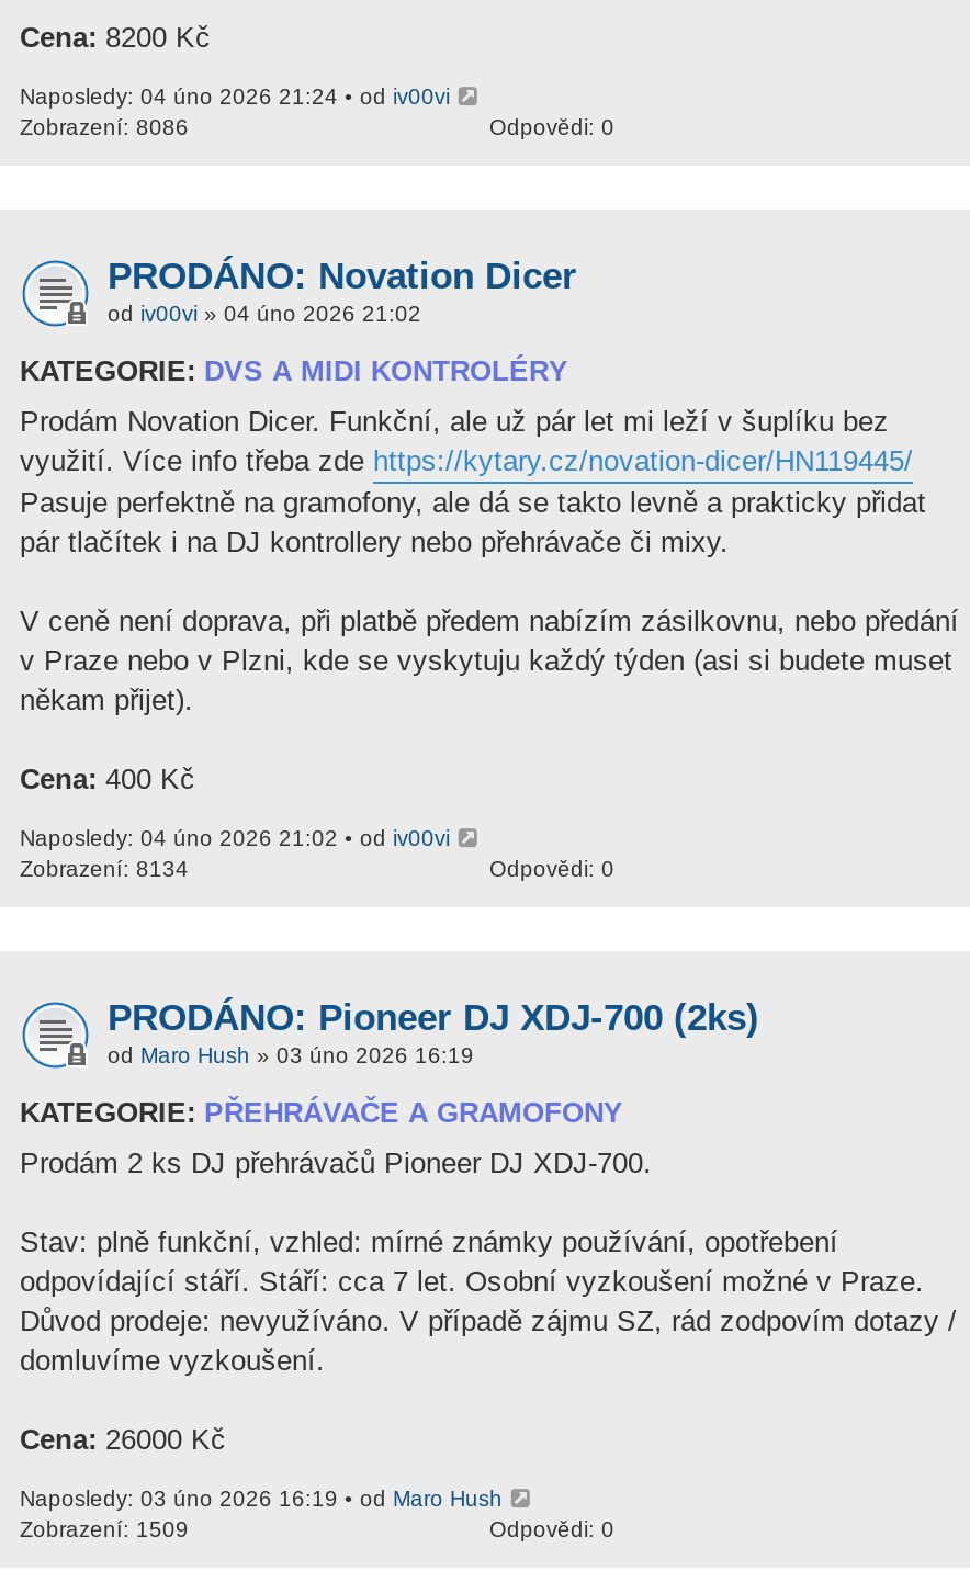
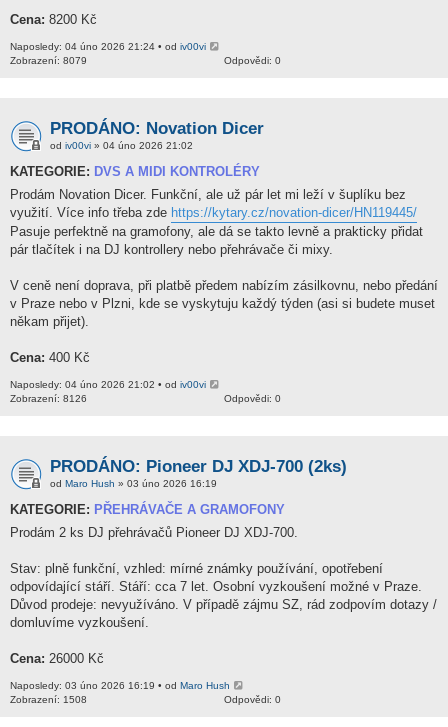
- Zobrazení: 8086
+ Zobrazení: 8079

- Zobrazení: 8134
+ Zobrazení: 8126

- Zobrazení: 1509
+ Zobrazení: 1508
